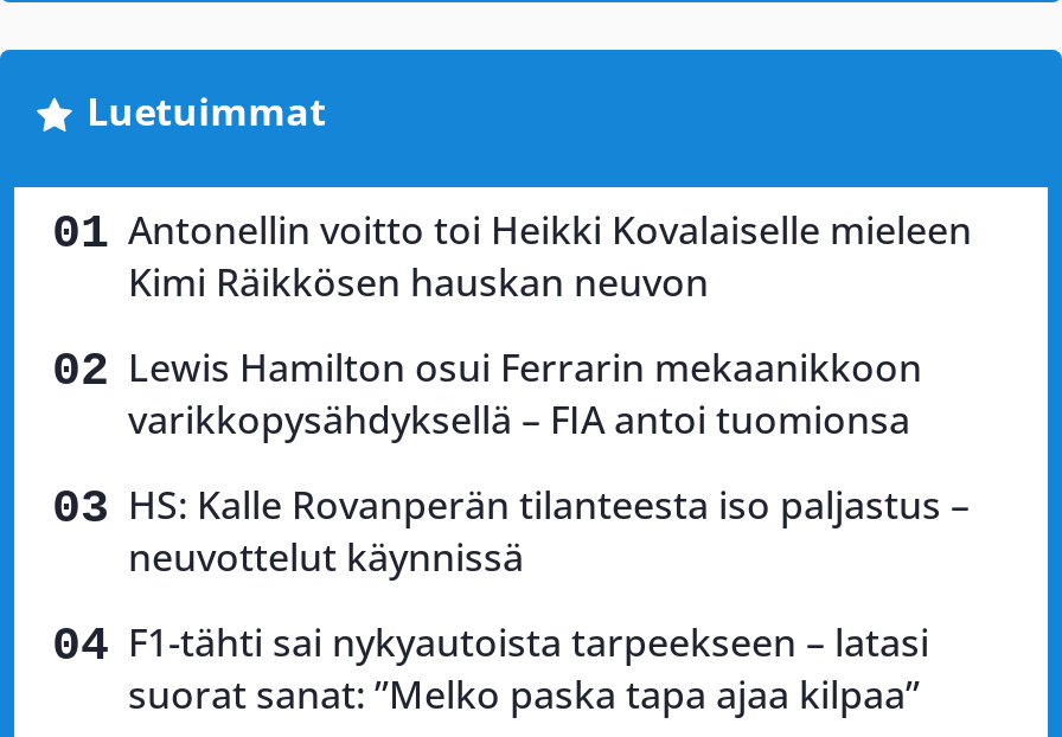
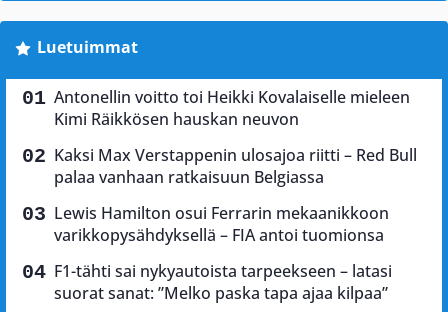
+ Kaksi Max Verstappenin ulosajoa riitti – Red Bull
+ palaa vanhaan ratkaisuun Belgiassa

moved down: Lewis Hamilton osui Ferrarin mekaanikkoon | varikkopysähdyksellä – FIA antoi tuomionsa

- HS: Kalle Rovanperän tilanteesta iso paljastus –
- neuvottelut käynnissä
